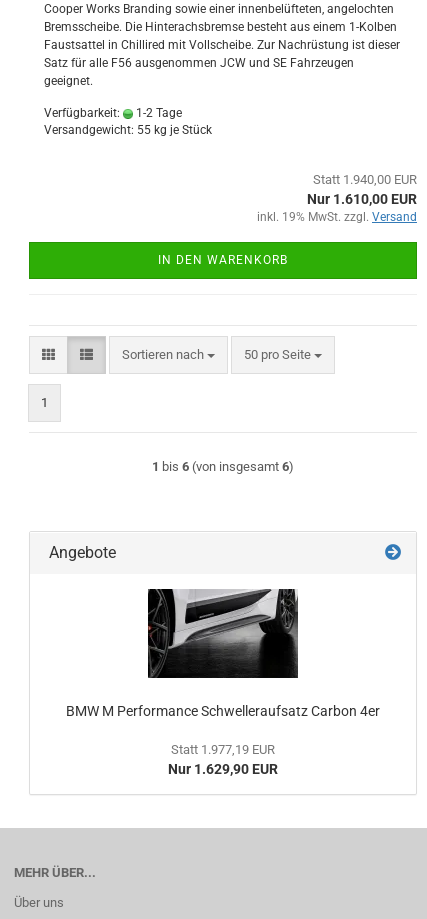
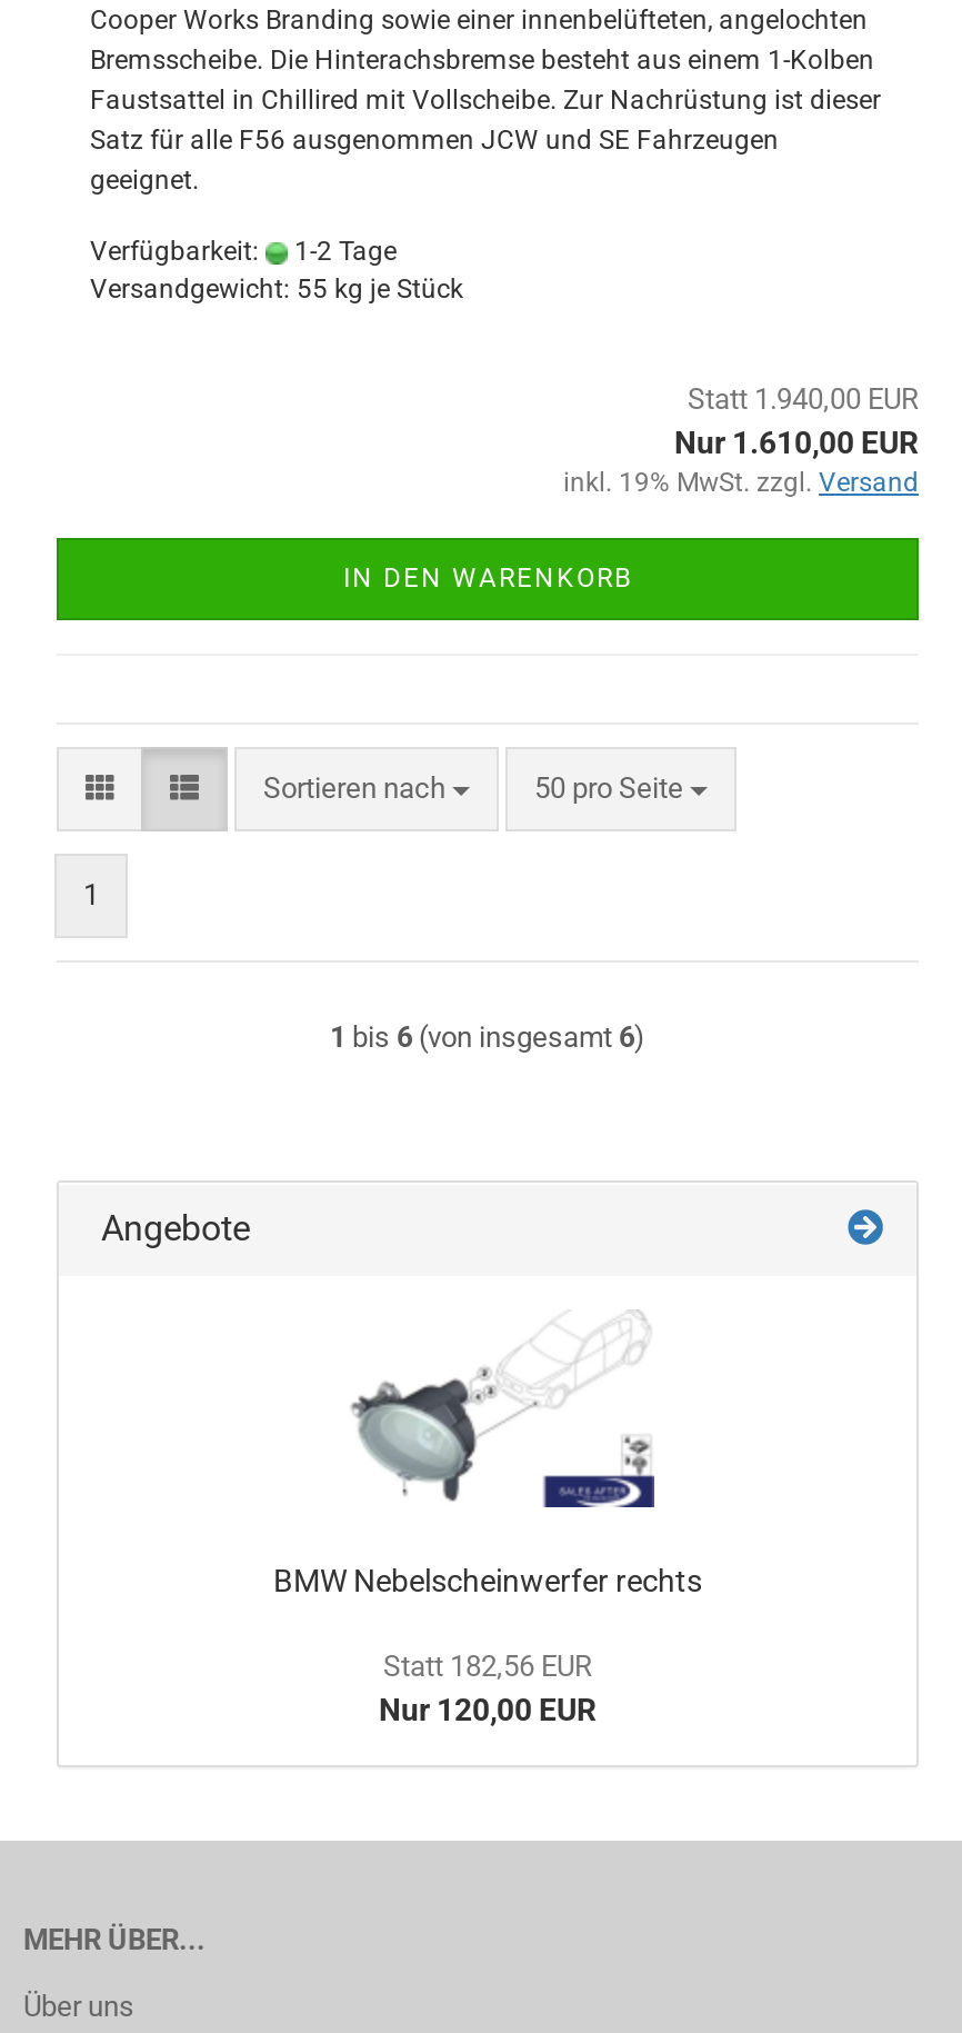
- [image]
- BMW M Performance Schwelleraufsatz Carbon 4er
+ [image]
+ BMW Nebelscheinwerfer rechts

- Statt 1.977,19 EUR
- Nur 1.629,90 EUR
+ Statt 182,56 EUR
+ Nur 120,00 EUR
